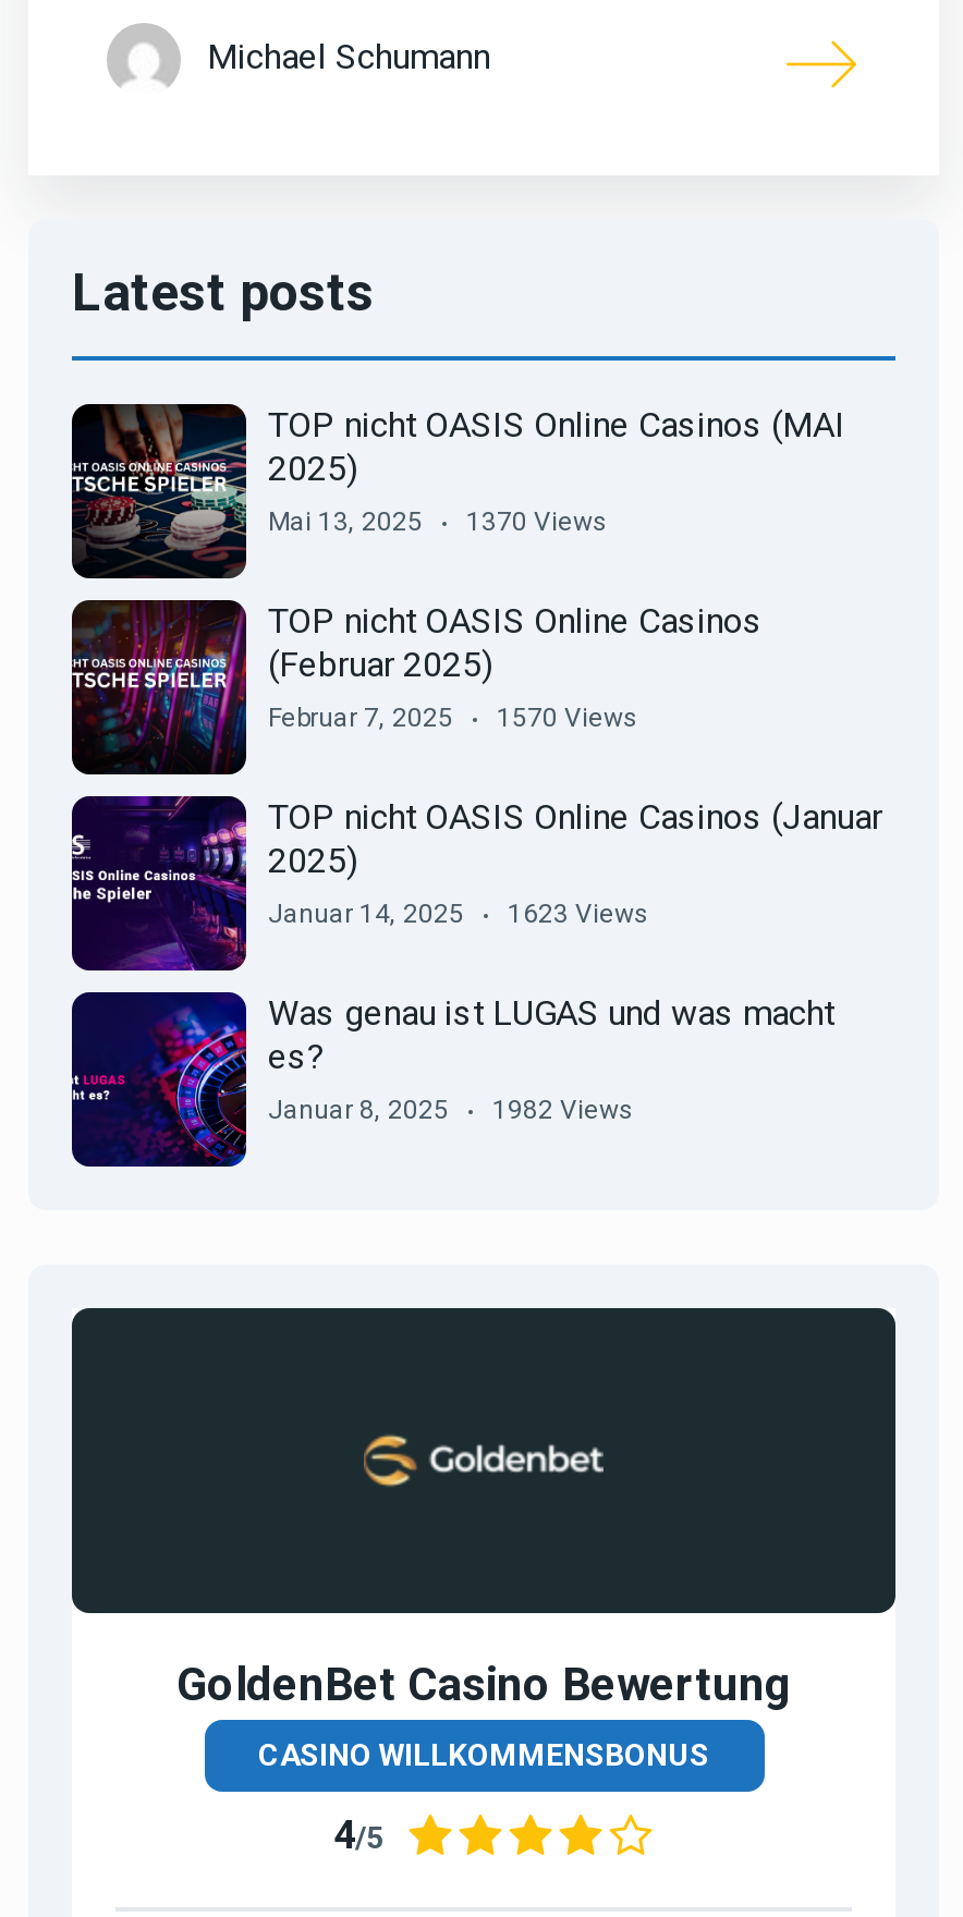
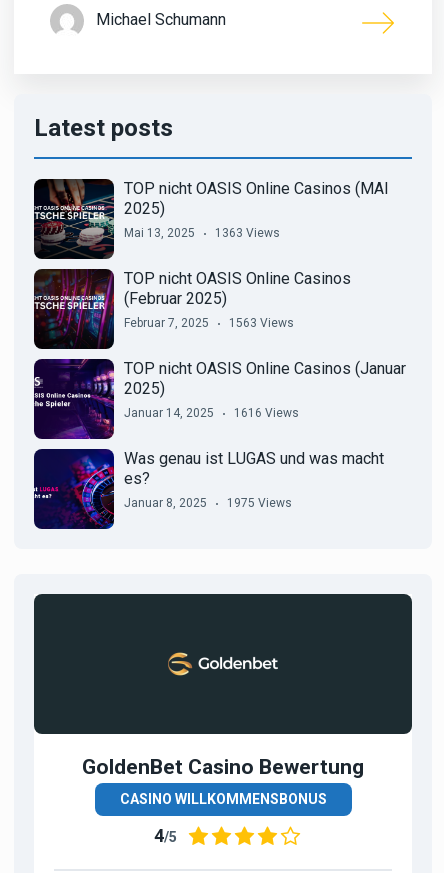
- Mai 13, 2025 1370 Views
+ Mai 13, 2025 1363 Views

- Februar 7, 2025 1570 Views
+ Februar 7, 2025 1563 Views

- Januar 14, 2025 1623 Views
+ Januar 14, 2025 1616 Views

- Januar 8, 2025 1982 Views
+ Januar 8, 2025 1975 Views
